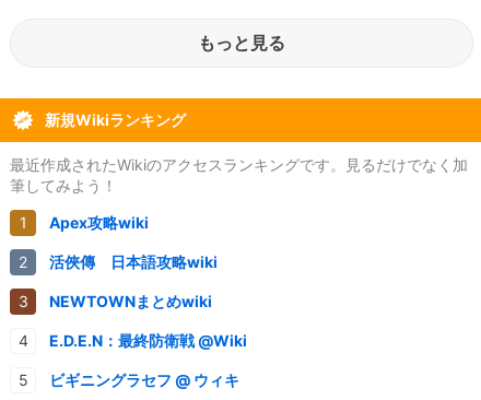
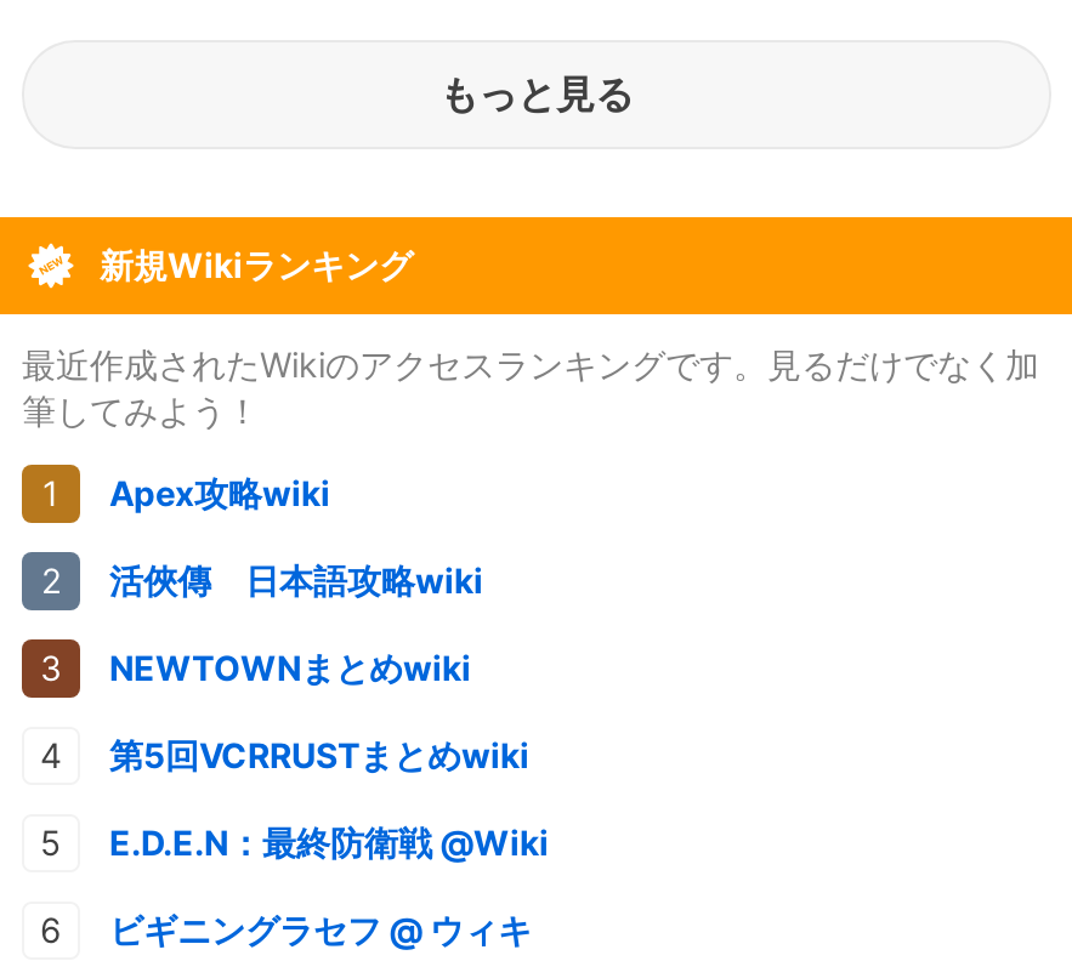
+ 第5回VCRRUSTまとめwiki
